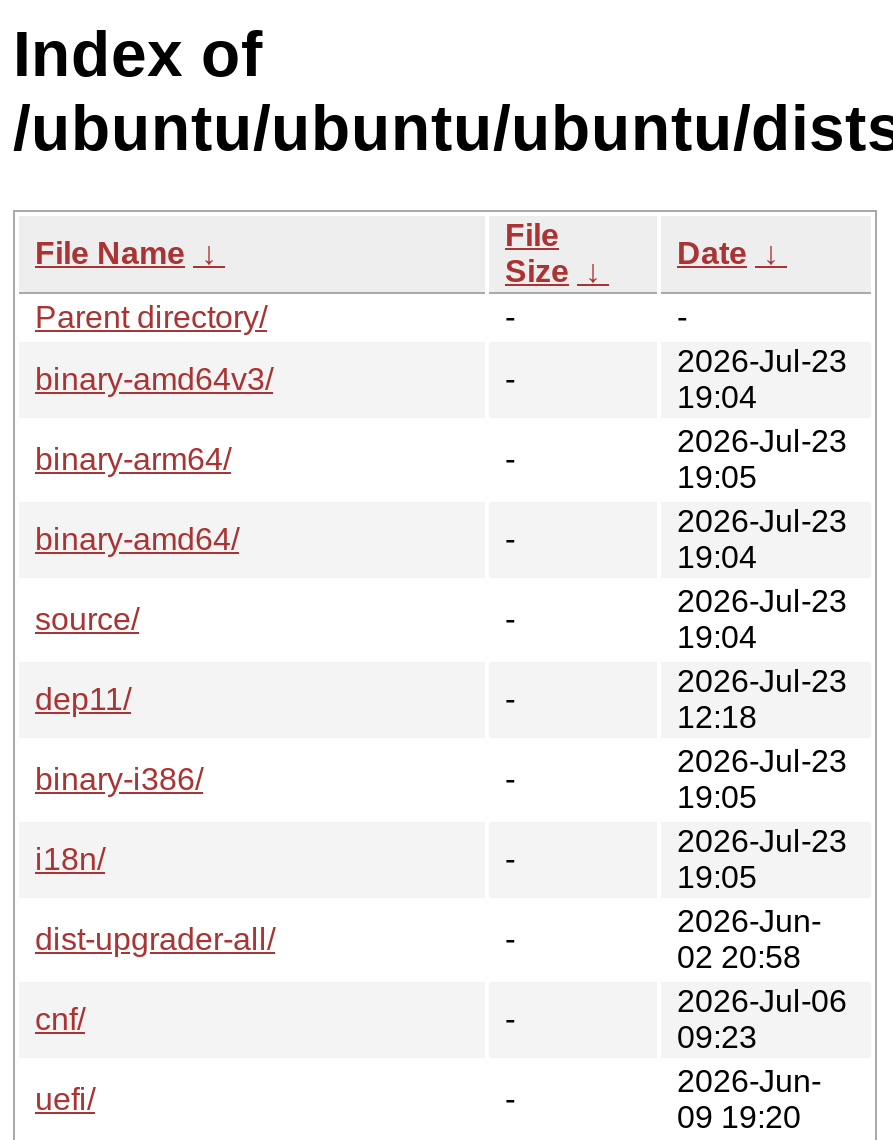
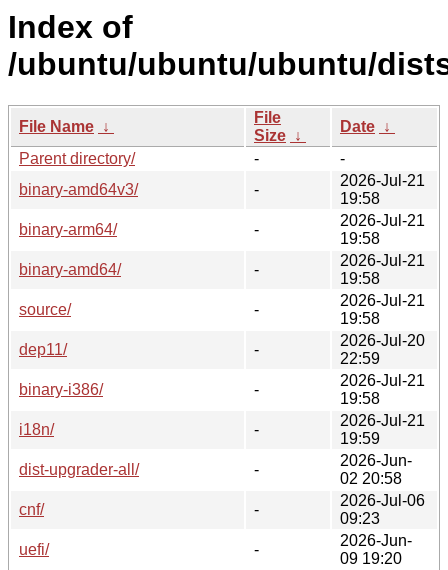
- 2026-Jul-23
- 19:04
+ 2026-Jul-21
+ 19:58

- 2026-Jul-23
- 19:05
+ 2026-Jul-21
+ 19:58

- 2026-Jul-23
- 19:04
+ 2026-Jul-21
+ 19:58

- 2026-Jul-23
- 19:04
+ 2026-Jul-21
+ 19:58

- 2026-Jul-23
- 12:18
+ 2026-Jul-20
+ 22:59

- 2026-Jul-23
- 19:05
+ 2026-Jul-21
+ 19:58

- 2026-Jul-23
- 19:05
+ 2026-Jul-21
+ 19:59
